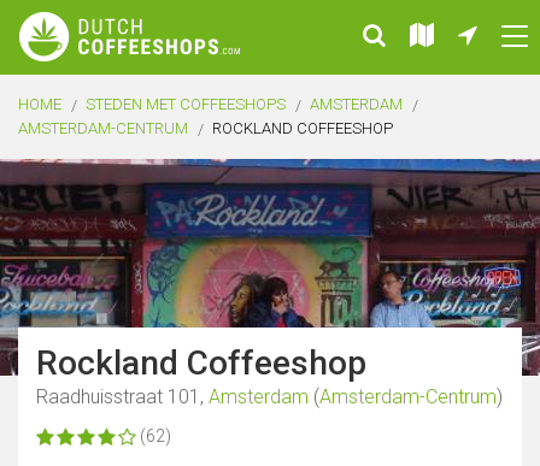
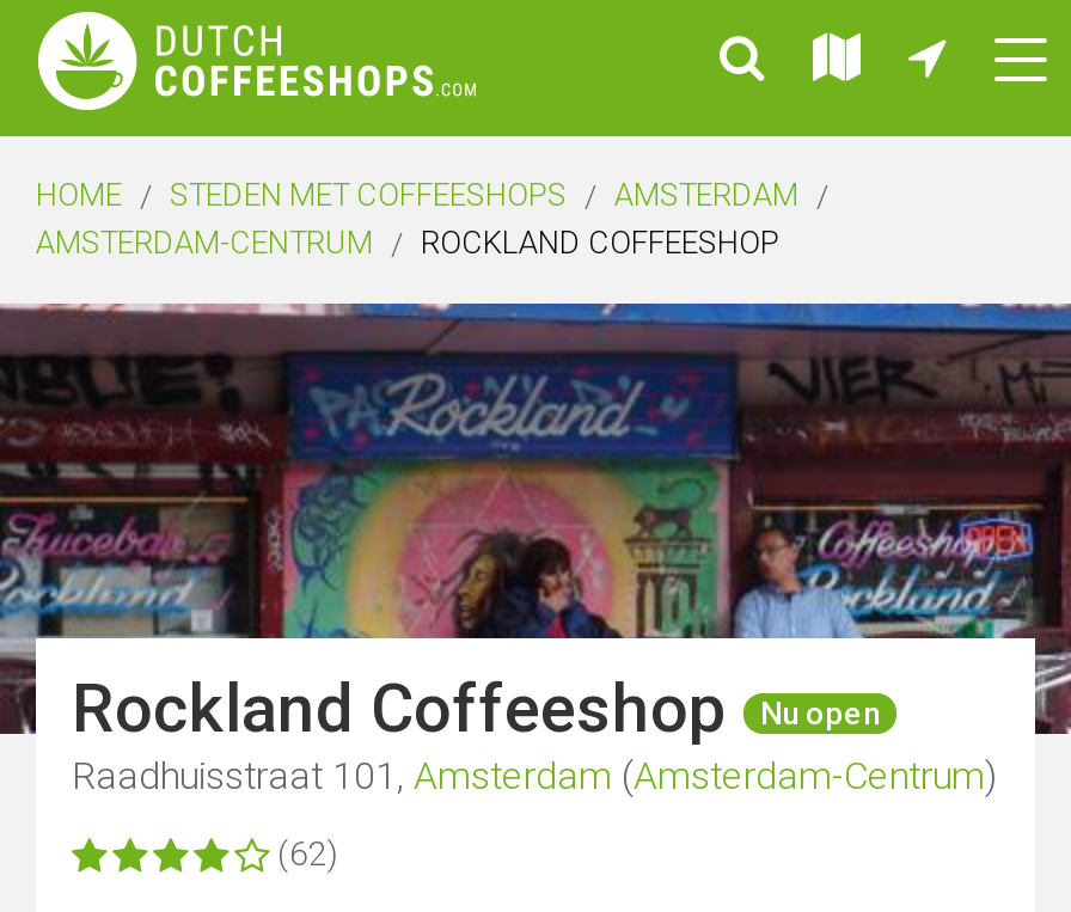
- Rockland Coffeeshop
+ Rockland Coffeeshop Nu open
